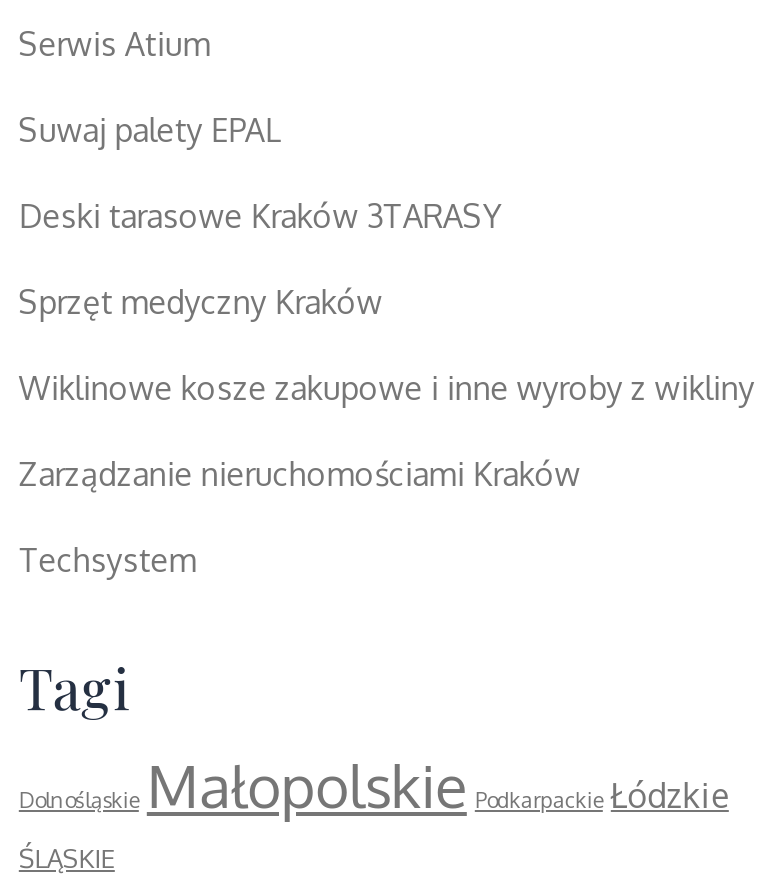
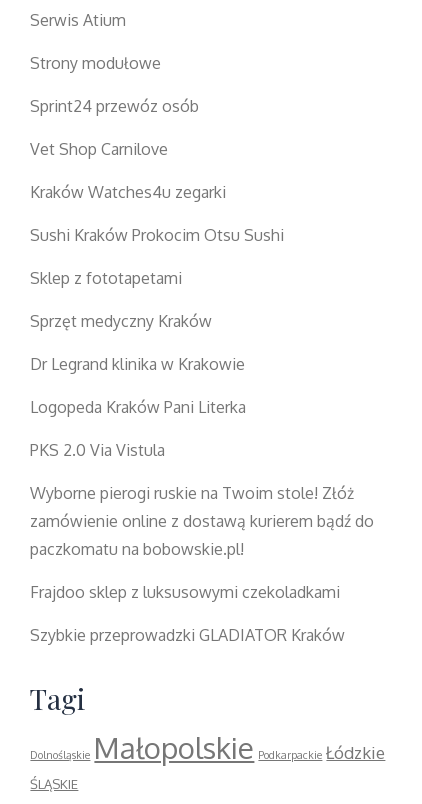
- Suwaj palety EPAL
- Deski tarasowe Kraków 3TARASY
+ Strony modułowe
+ Sprint24 przewóz osób
+ Vet Shop Carnilove
+ Kraków Watches4u zegarki
+ Sushi Kraków Prokocim Otsu Sushi
+ Sklep z fototapetami

- Wiklinowe kosze zakupowe i inne wyroby z wikliny
- Zarządzanie nieruchomościami Kraków
- Techsystem
+ Dr Legrand klinika w Krakowie
+ Logopeda Kraków Pani Literka
+ PKS 2.0 Via Vistula
+ Wyborne pierogi ruskie na Twoim stole! Złóż
+ zamówienie online z dostawą kurierem bądź do
+ paczkomatu na bobowskie.pl!
+ Frajdoo sklep z luksusowymi czekoladkami
+ Szybkie przeprowadzki GLADIATOR Kraków
